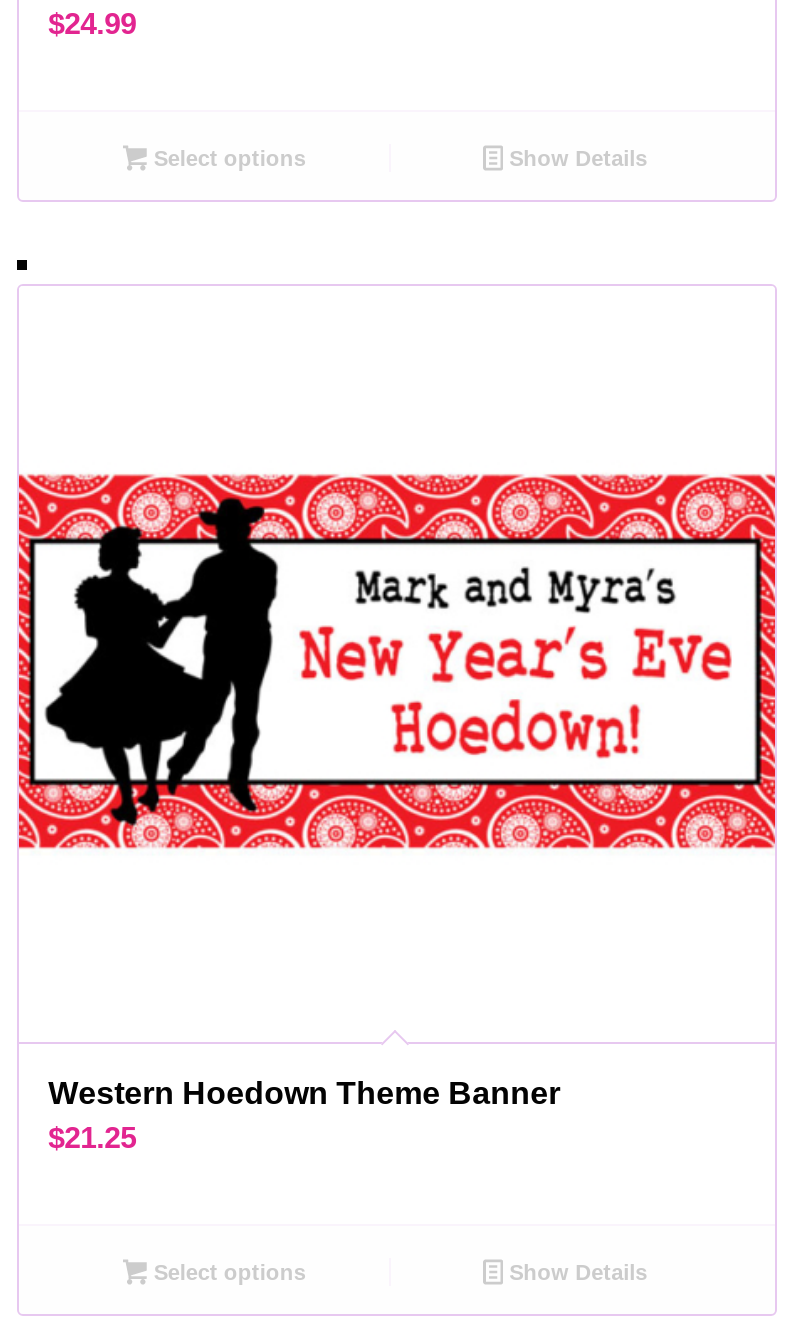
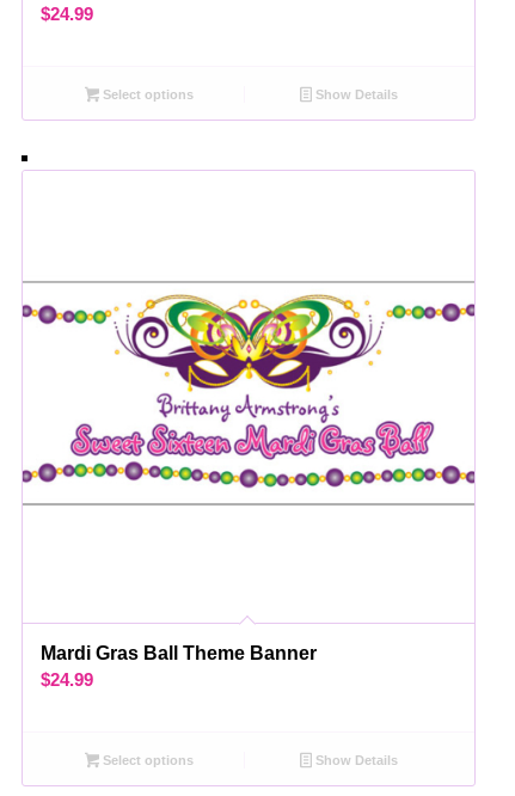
- [image]
+ [image]

- Western Hoedown Theme Banner
- $21.25
+ Mardi Gras Ball Theme Banner
+ $24.99
